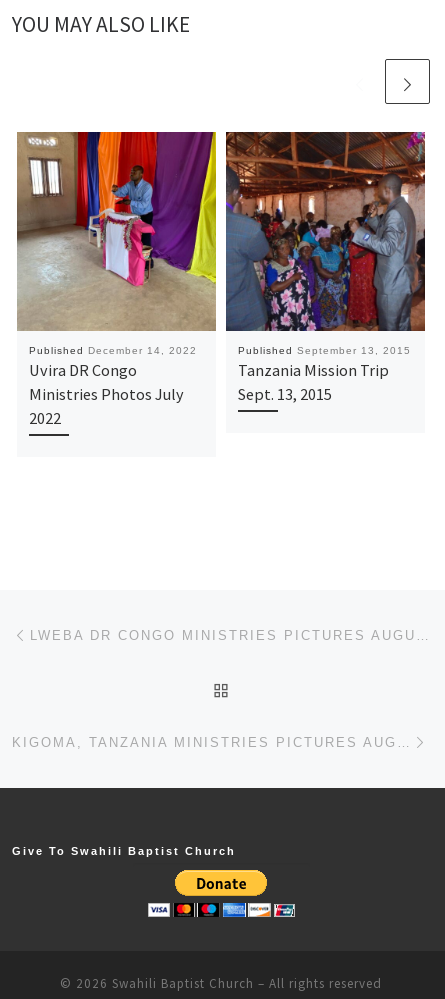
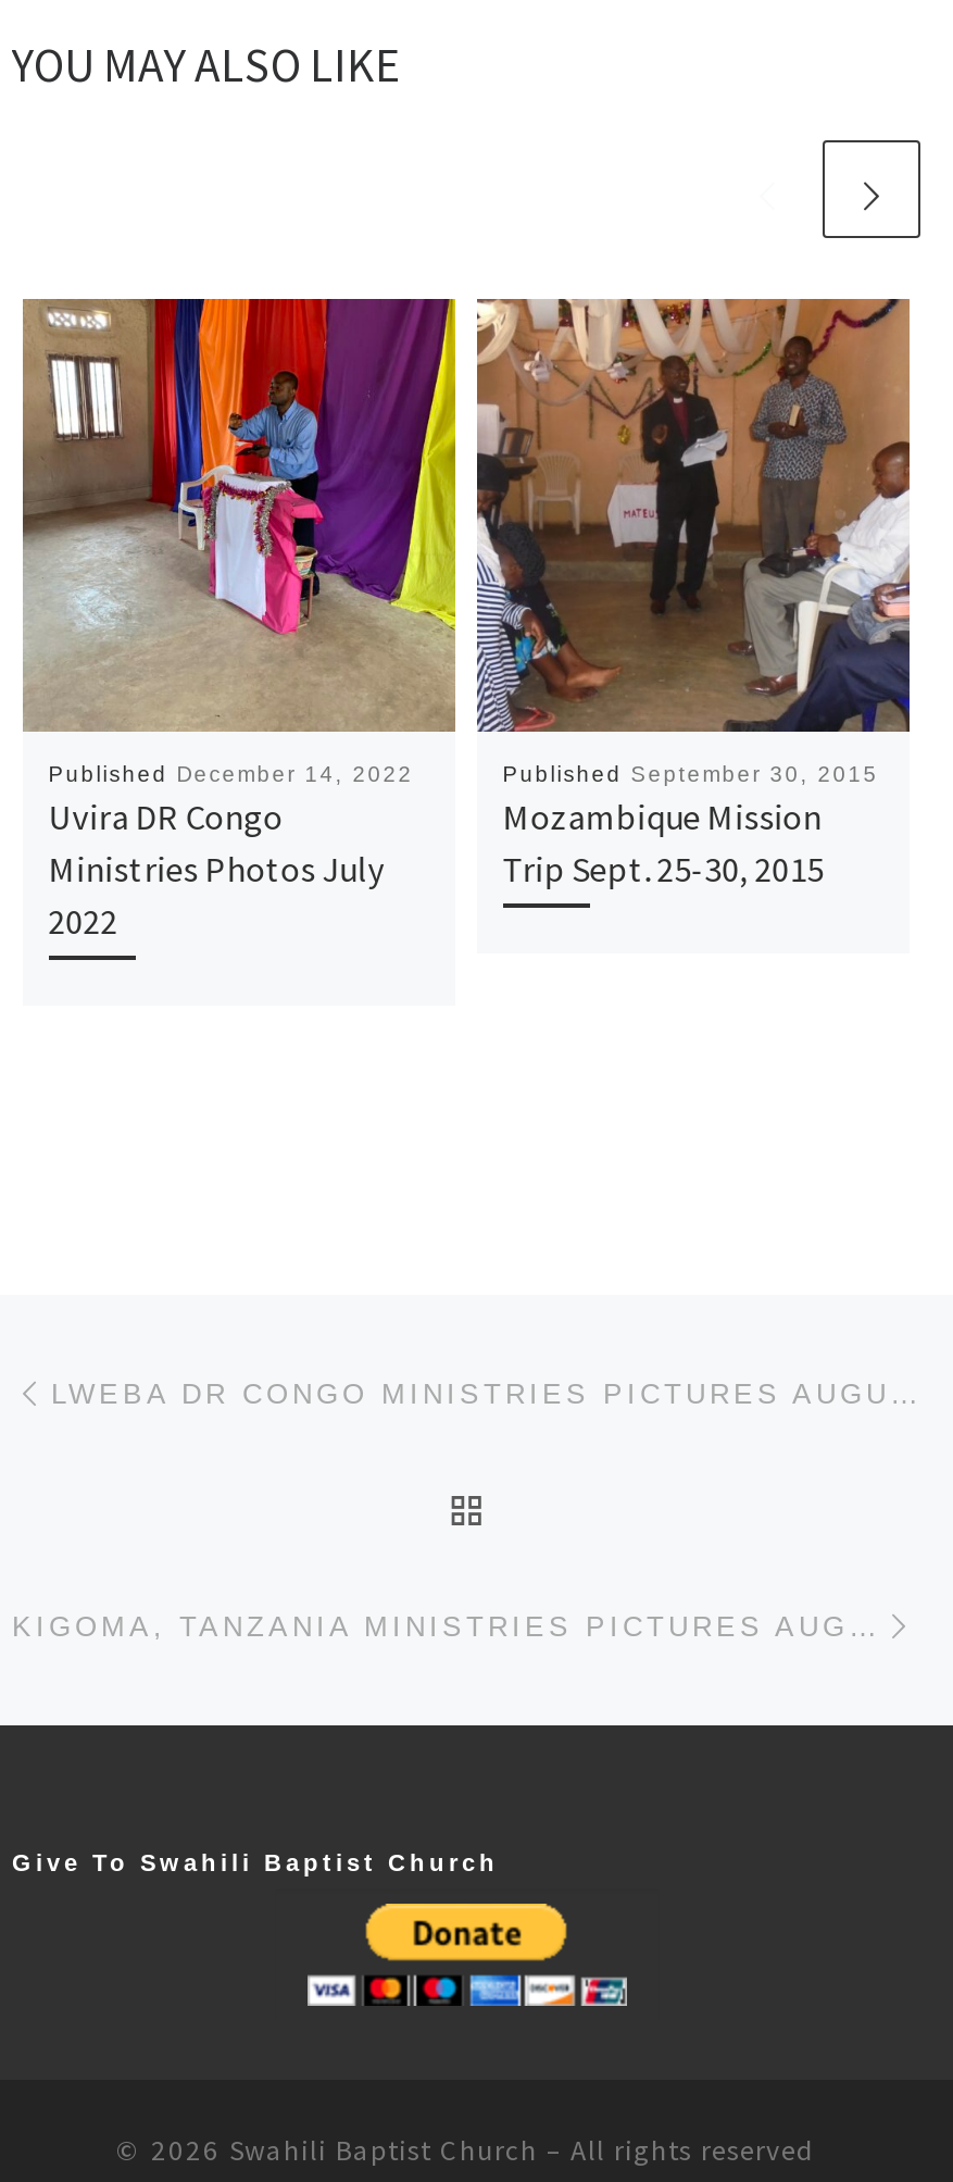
- [image]
- Published September 13, 2015
- Tanzania Mission Trip
- Sept. 13, 2015
+ [image]
+ Published September 30, 2015
+ Mozambique Mission
+ Trip Sept. 25-30, 2015
